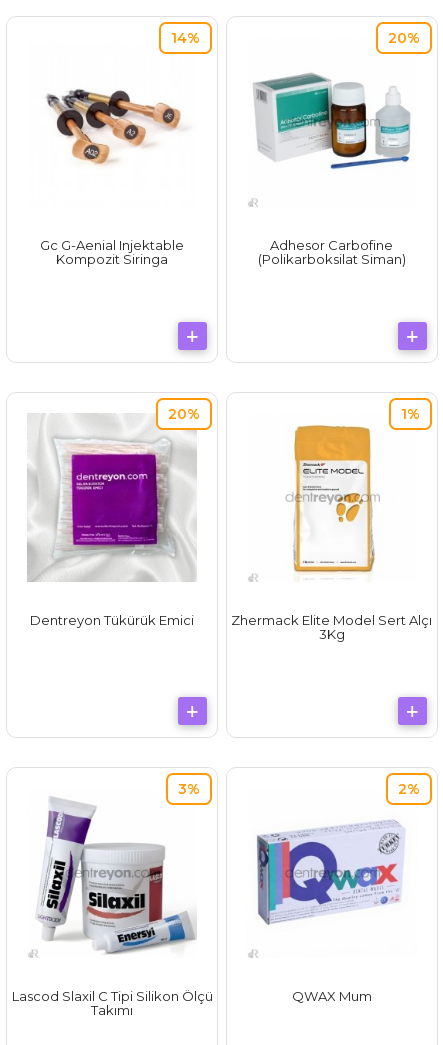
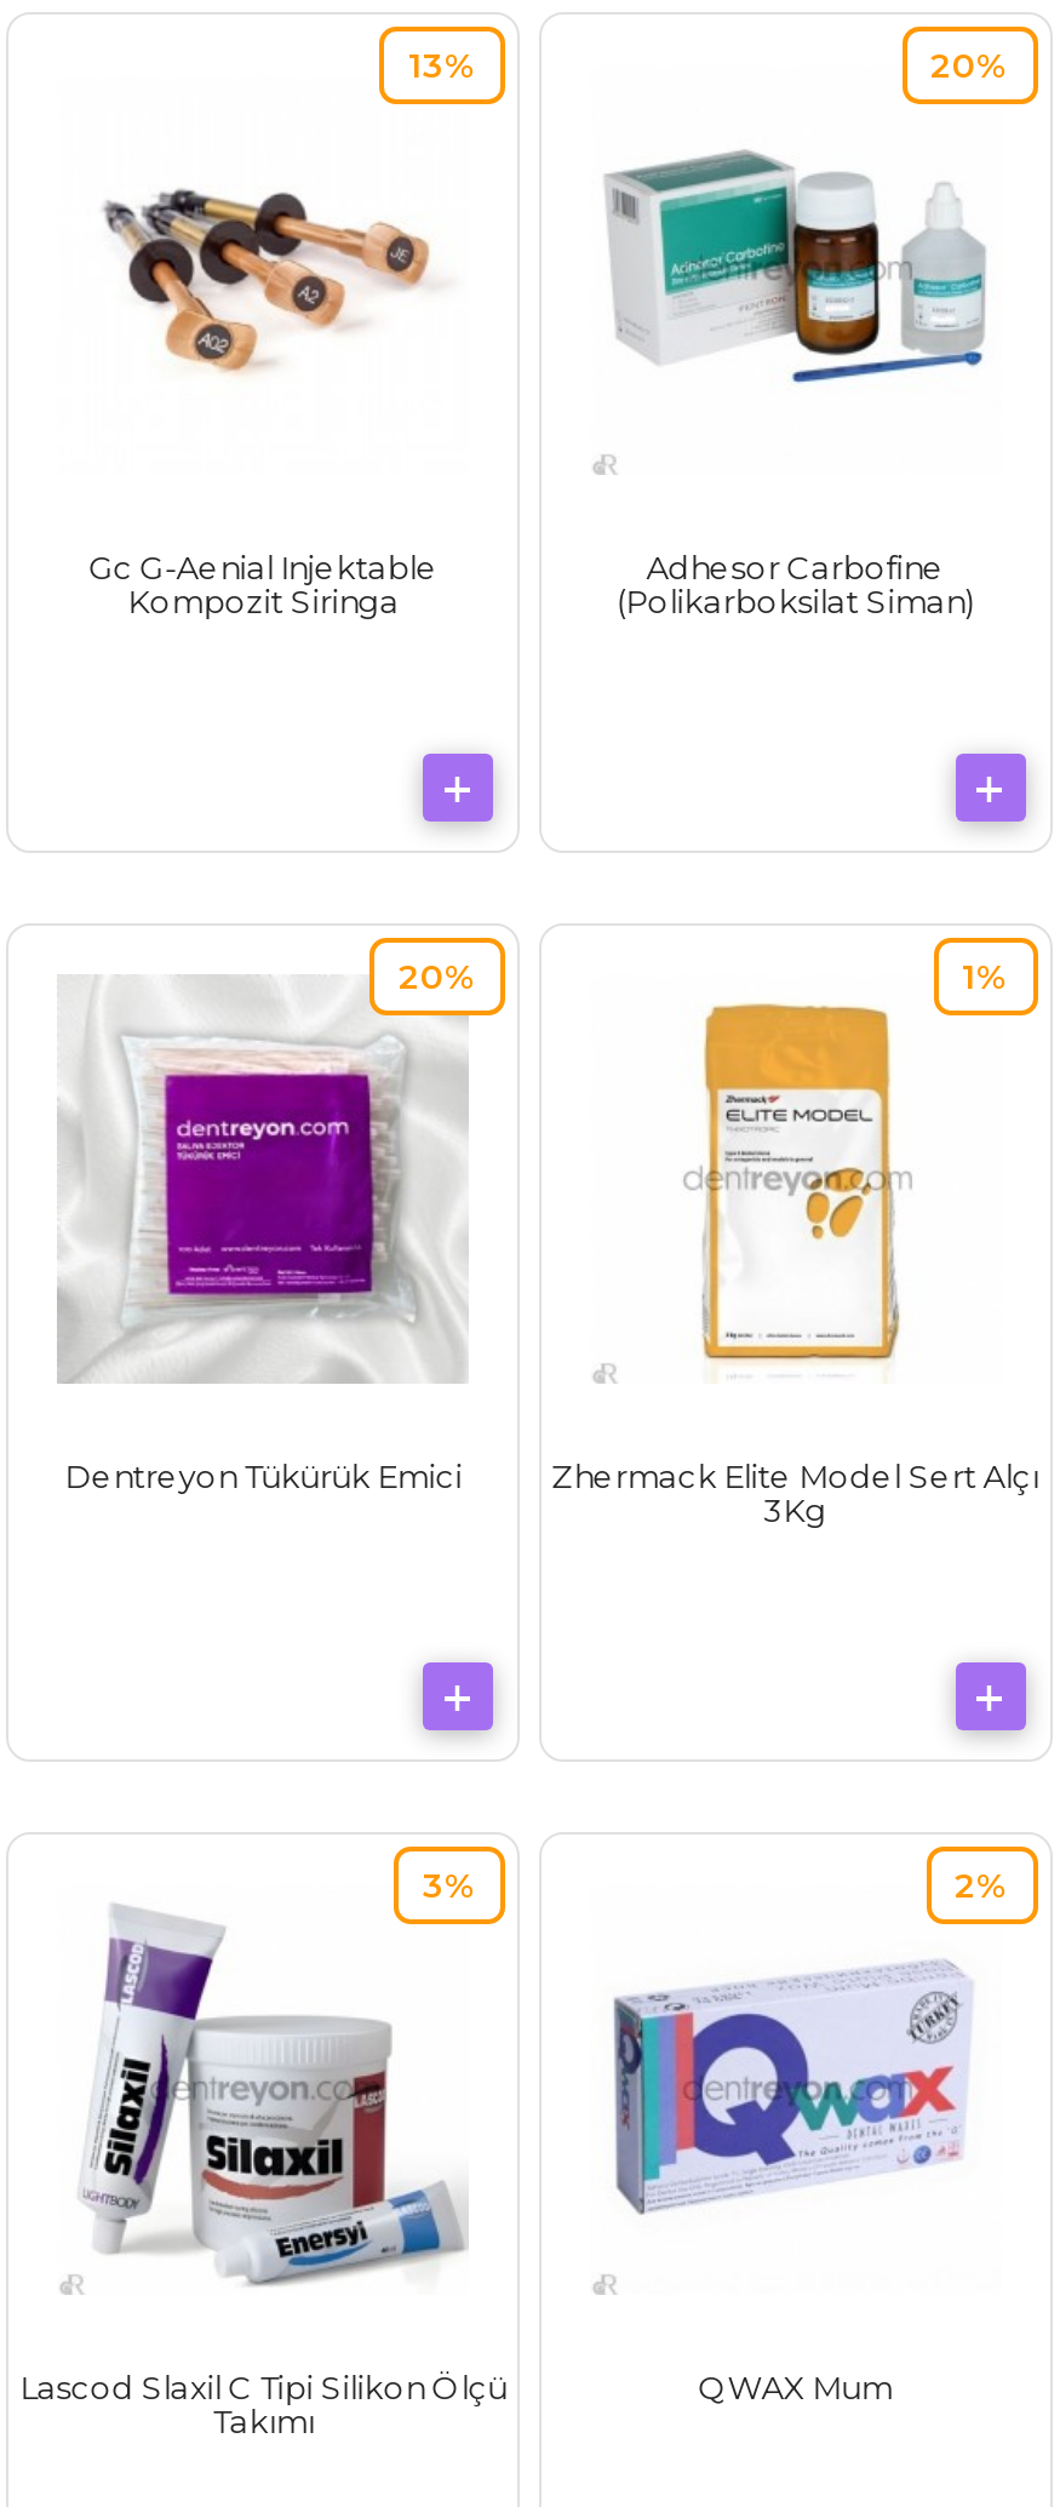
- 14%
+ 13%
